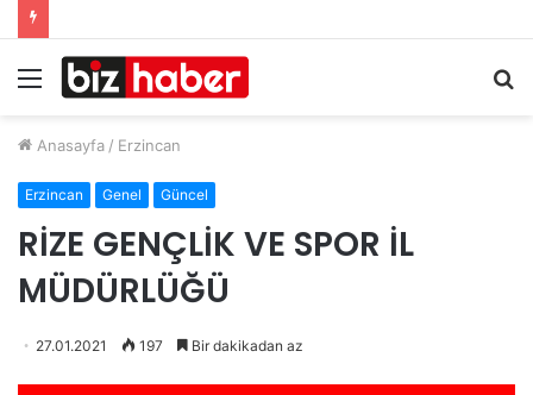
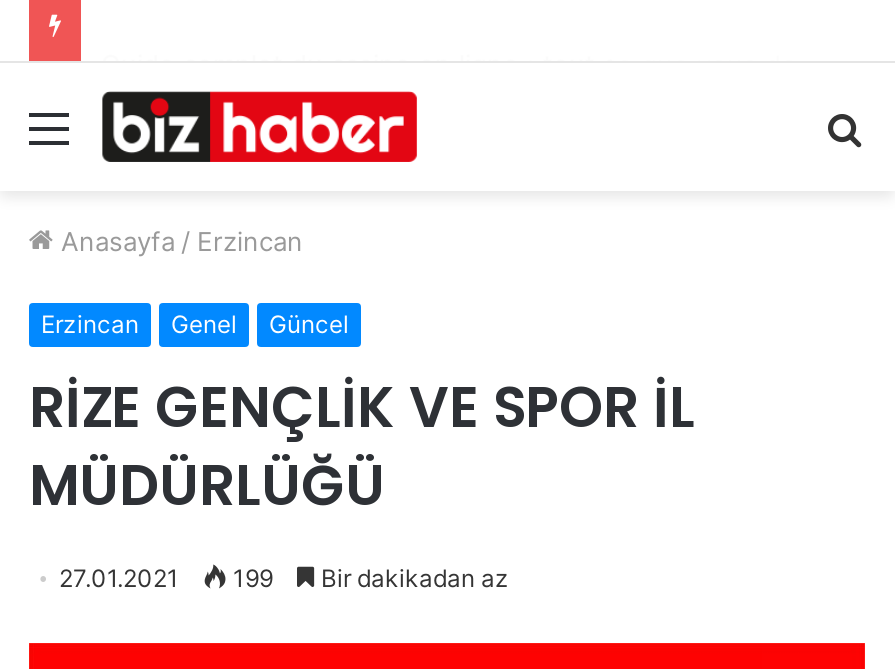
- 27.01.2021 197 Bir dakikadan az
+ 27.01.2021 199 Bir dakikadan az
